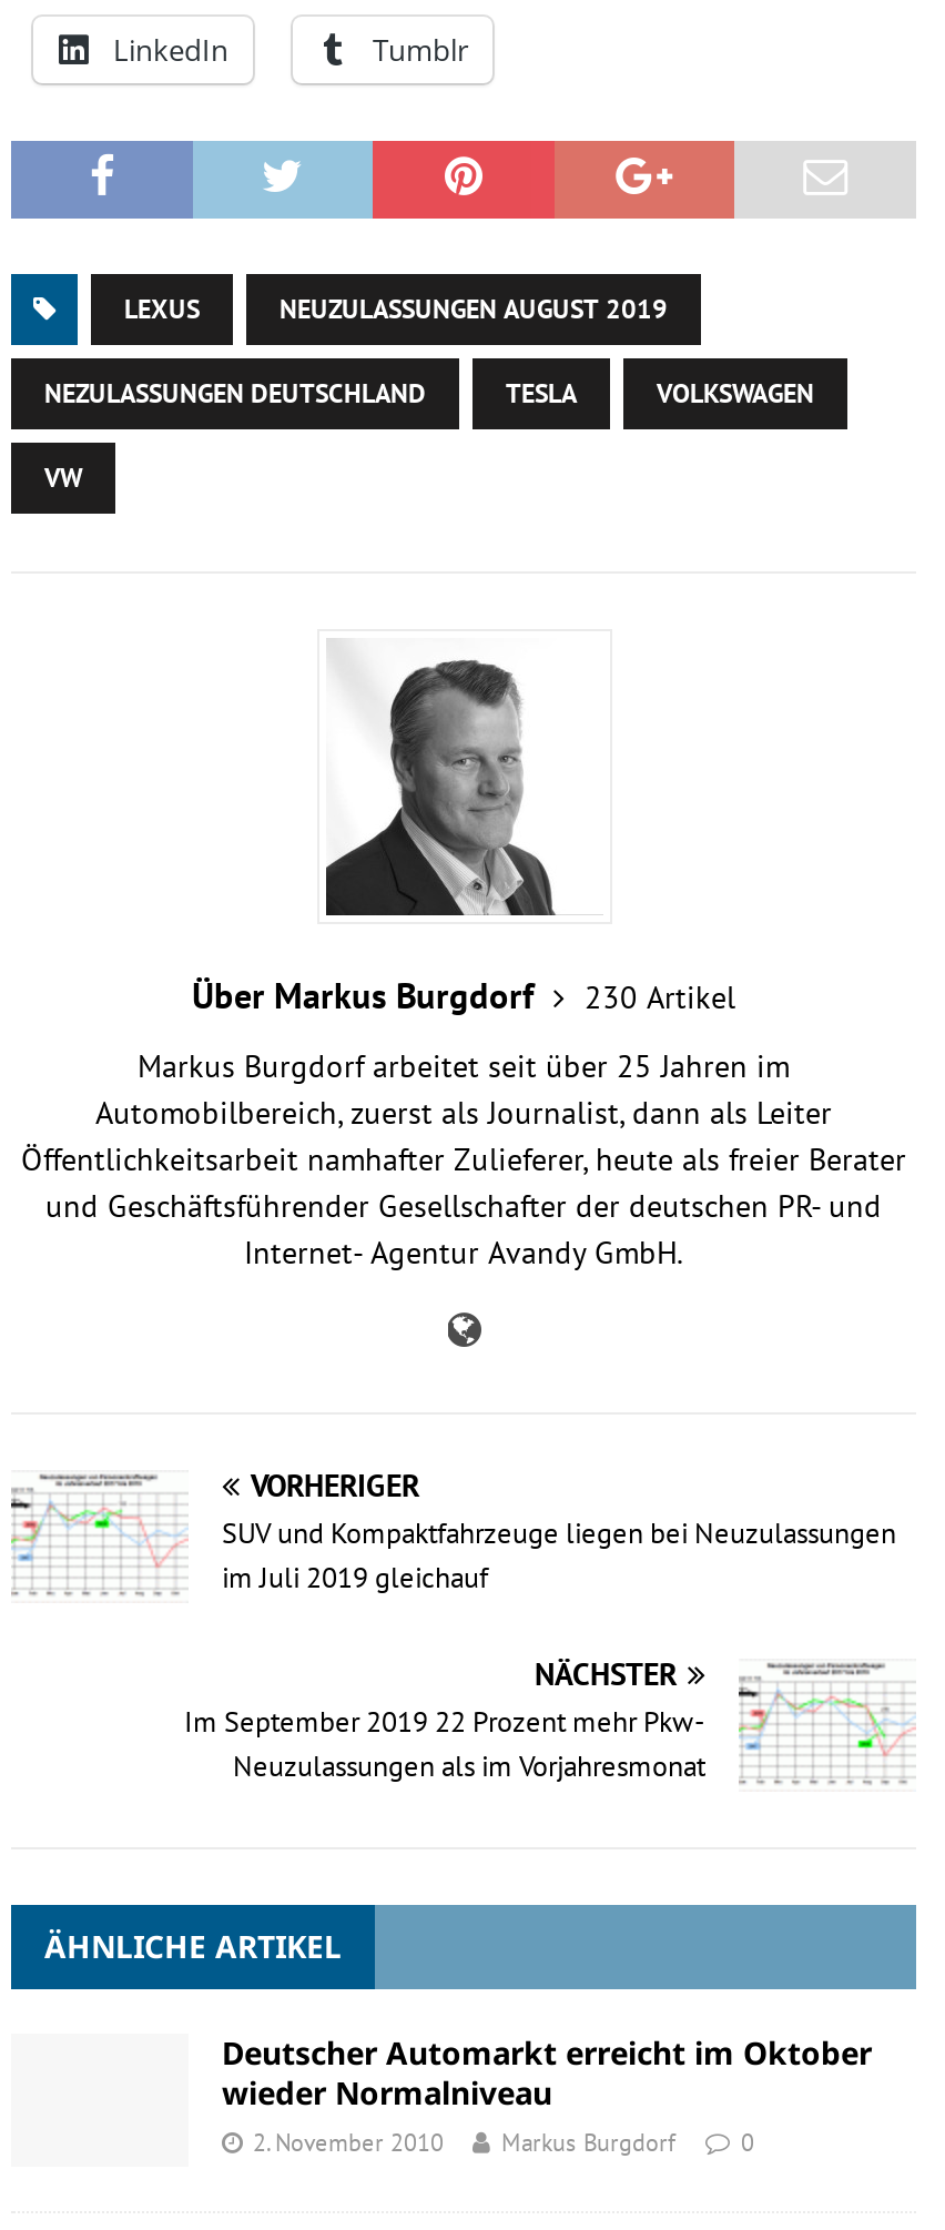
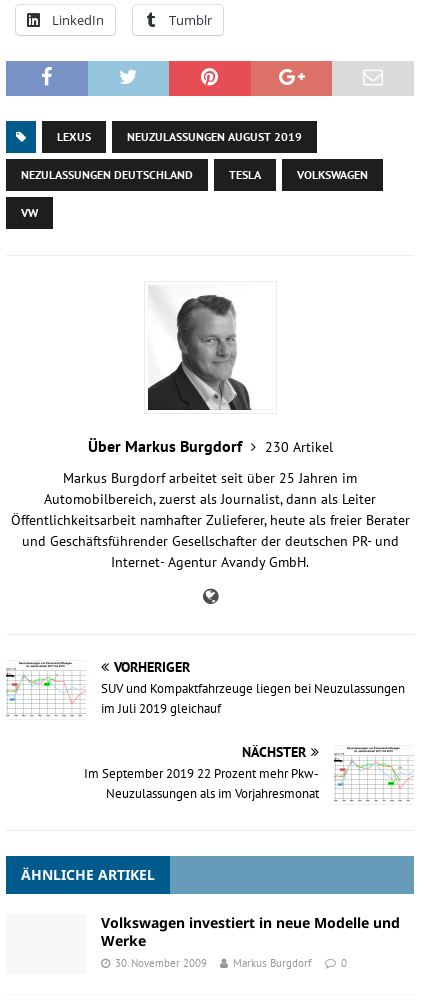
- Deutscher Automarkt erreicht im Oktober
- wieder Normalniveau
- 2. November 2010
+ Volkswagen investiert in neue Modelle und
+ Werke
+ 30. November 2009
